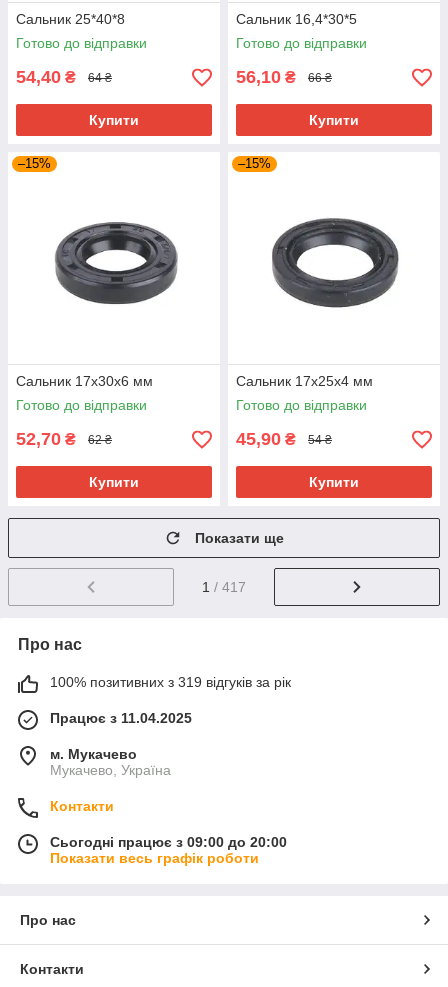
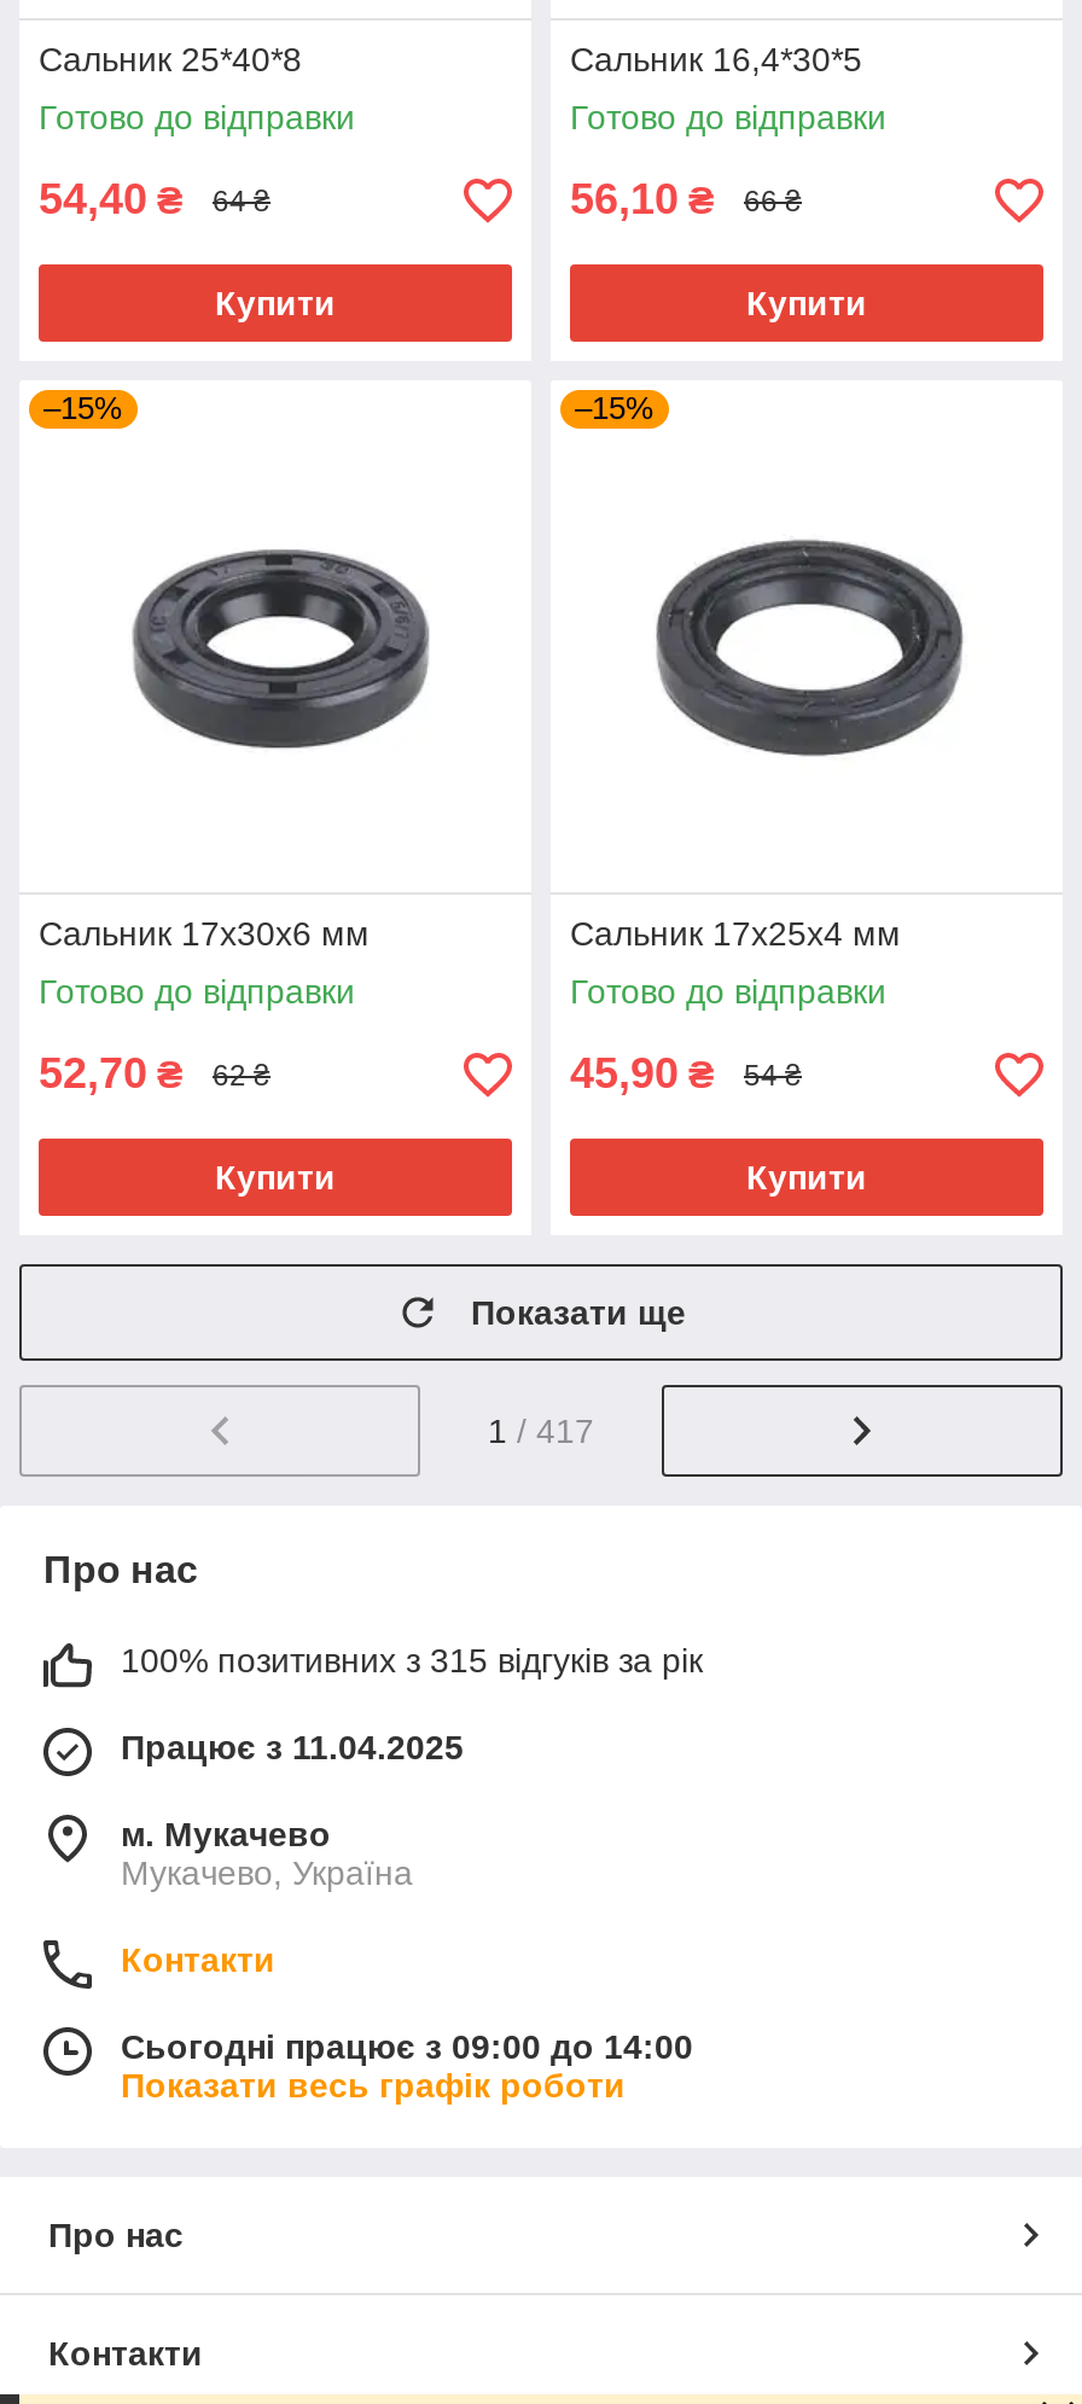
- 100% позитивних з 319 відгуків за рік
+ 100% позитивних з 315 відгуків за рік

- Сьогодні працює з 09:00 до 20:00
+ Сьогодні працює з 09:00 до 14:00
